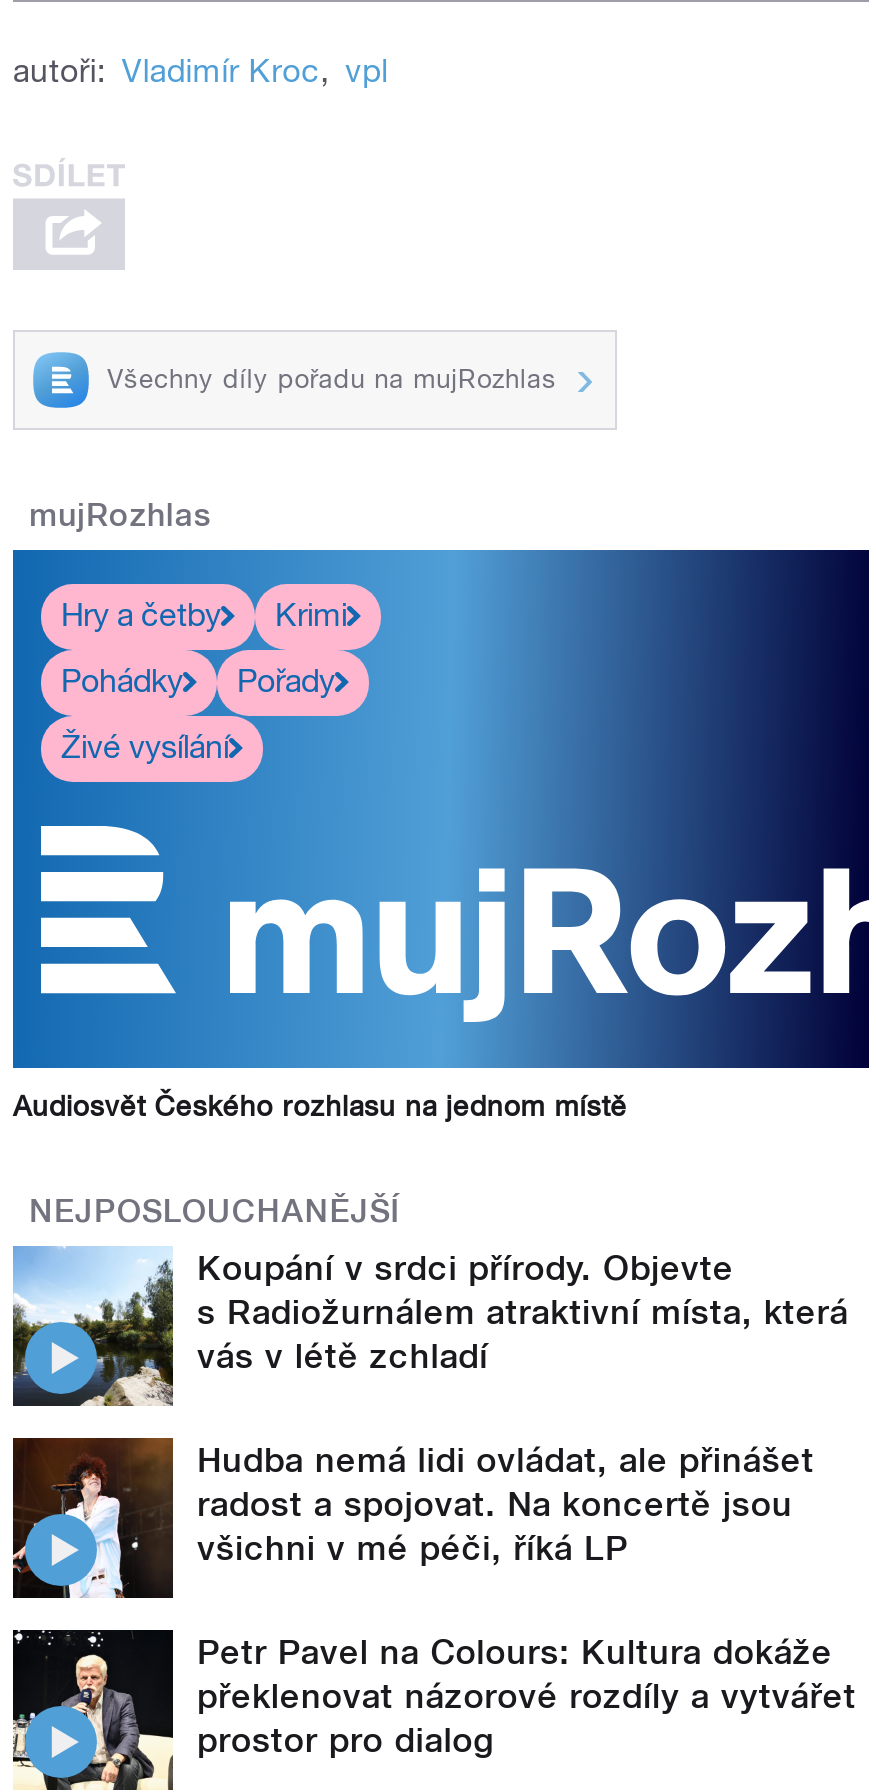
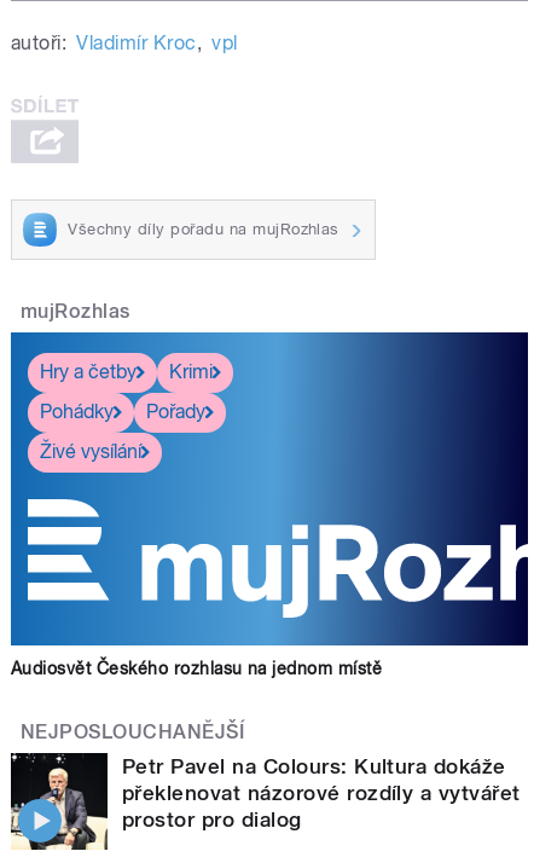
- [image]
- Koupání v srdci přírody. Objevte
- s Radiožurnálem atraktivní místa, která
- vás v létě zchladí
- Hudba nemá lidi ovládat, ale přinášet
- radost a spojovat. Na koncertě jsou
- všichni v mé péči, říká LP

- [image]
